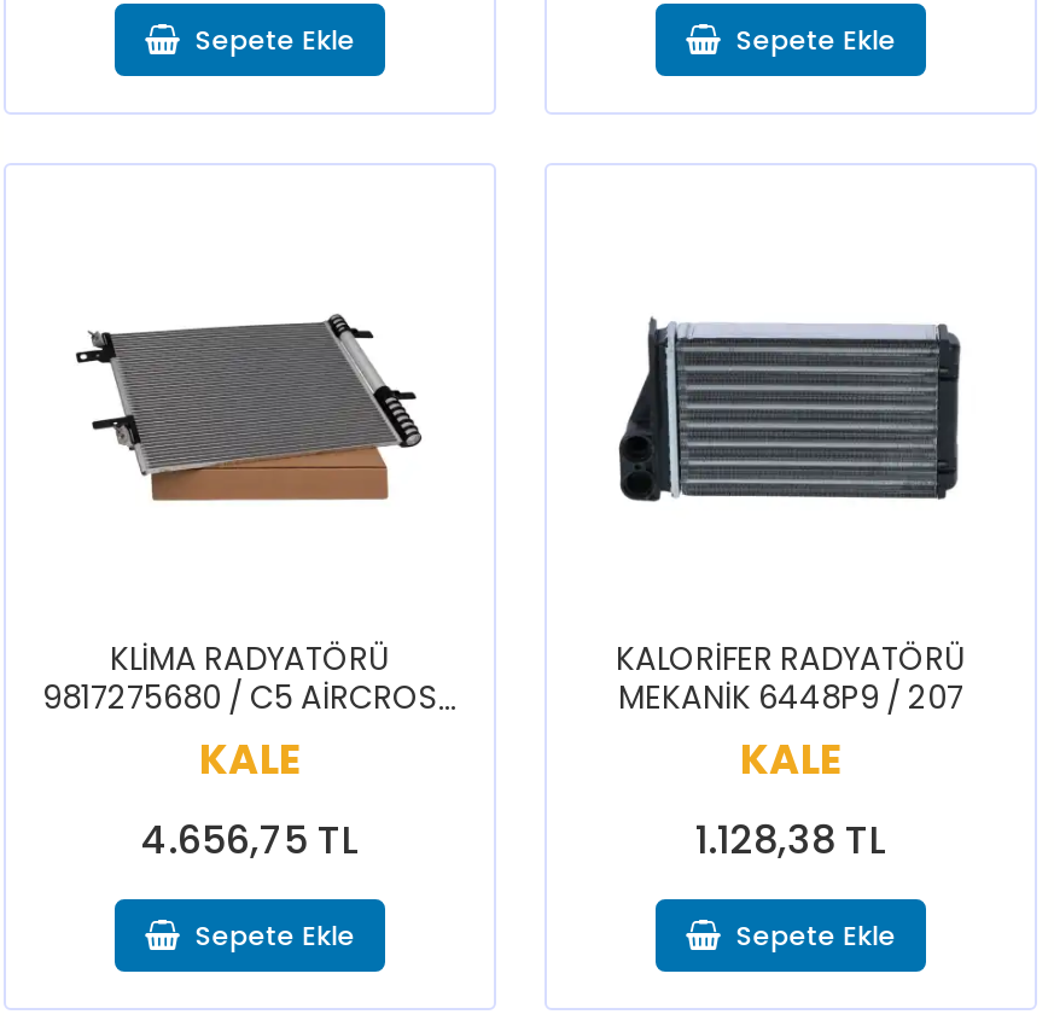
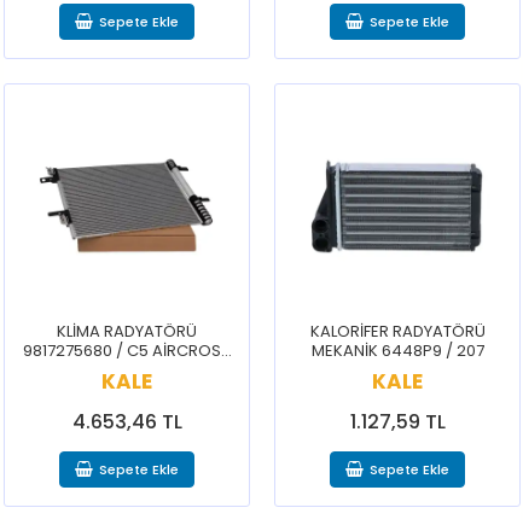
- 4.656,75 TL
+ 4.653,46 TL

- 1.128,38 TL
+ 1.127,59 TL
